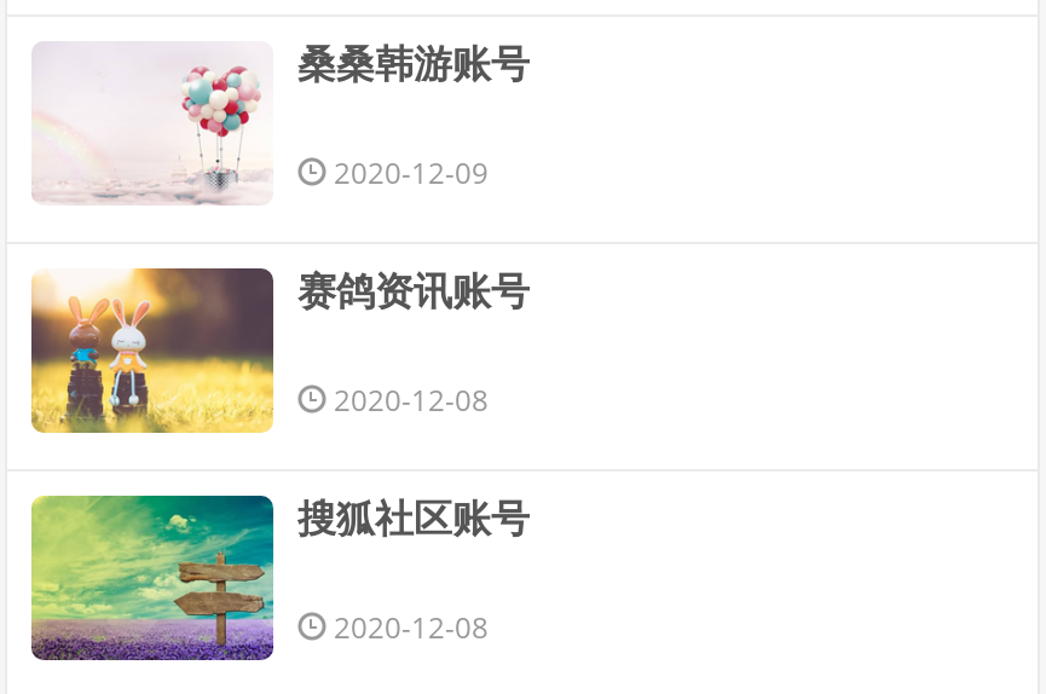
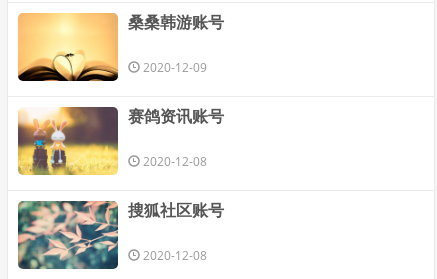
- [image]
+ [image]

- [image]
+ [image]
